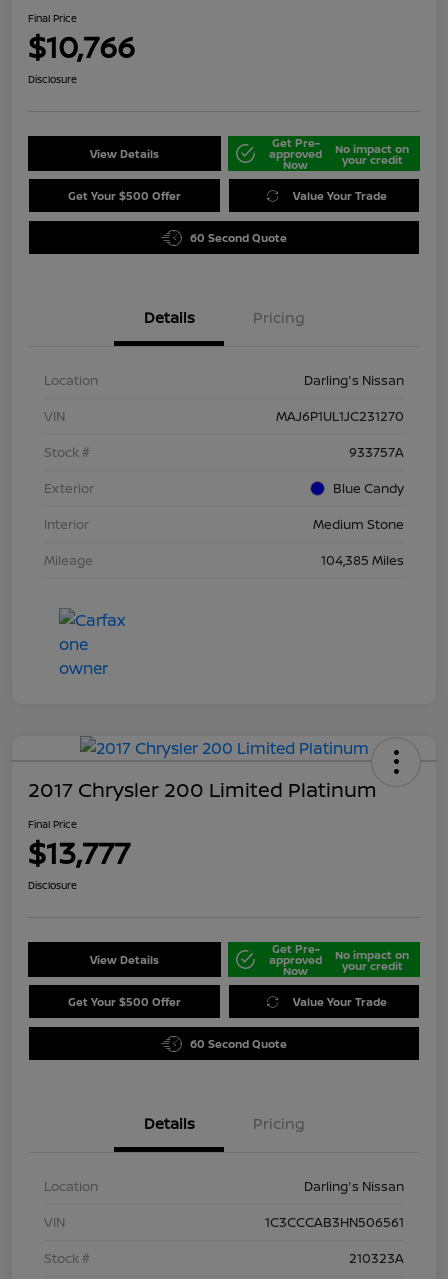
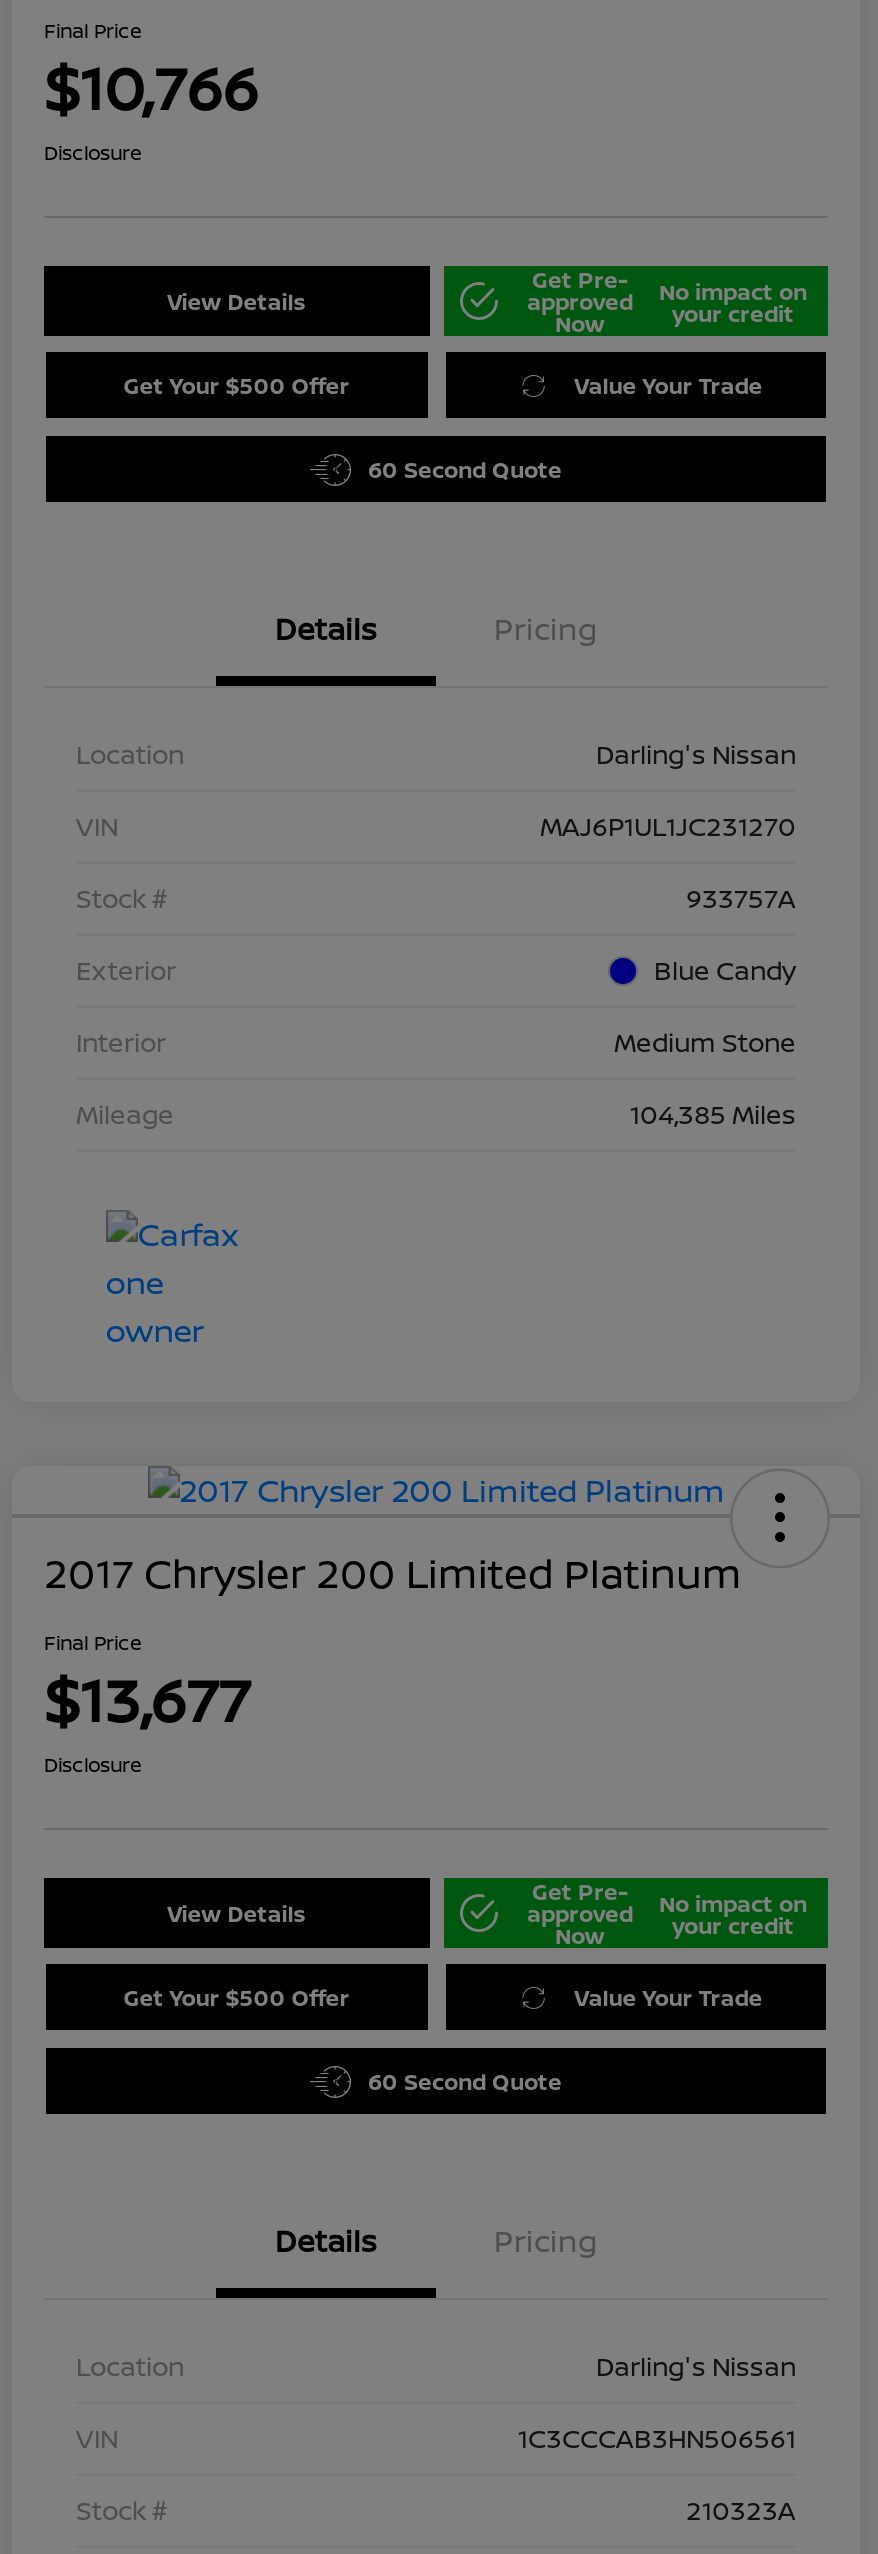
- $13,777
+ $13,677
